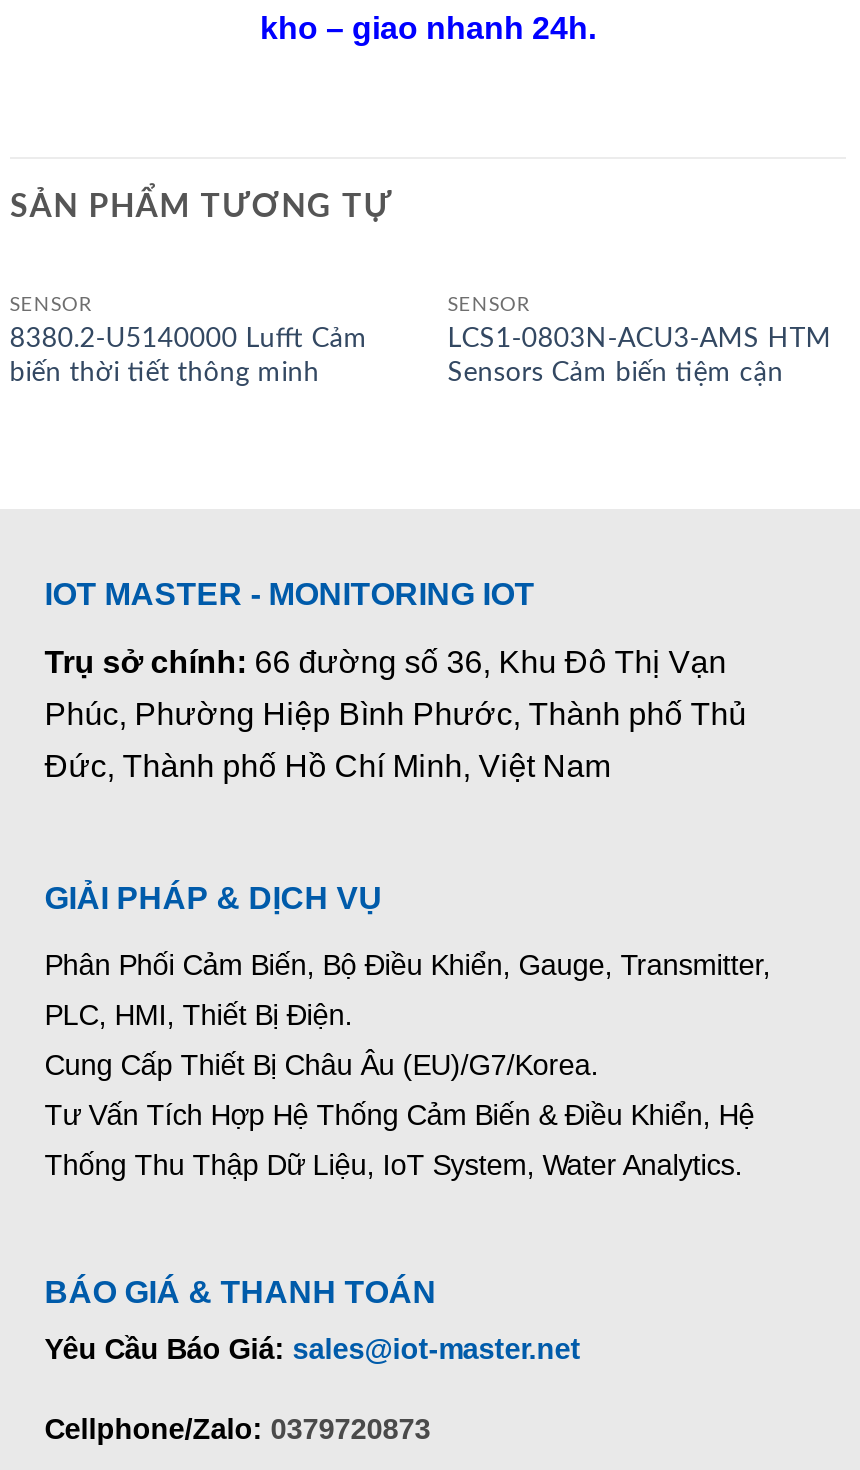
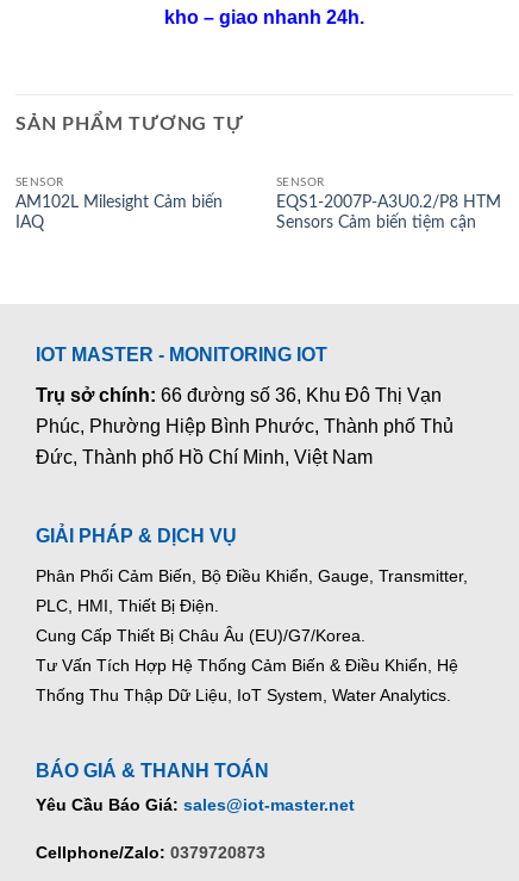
- 8380.2-U5140000 Lufft Cảm
- biến thời tiết thông minh
+ AM102L Milesight Cảm biến
+ IAQ

- LCS1-0803N-ACU3-AMS HTM
+ EQS1-2007P-A3U0.2/P8 HTM
